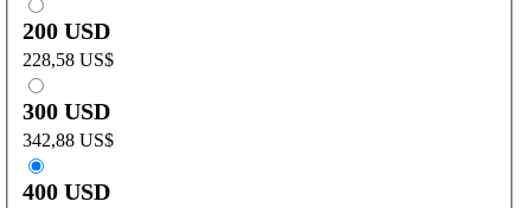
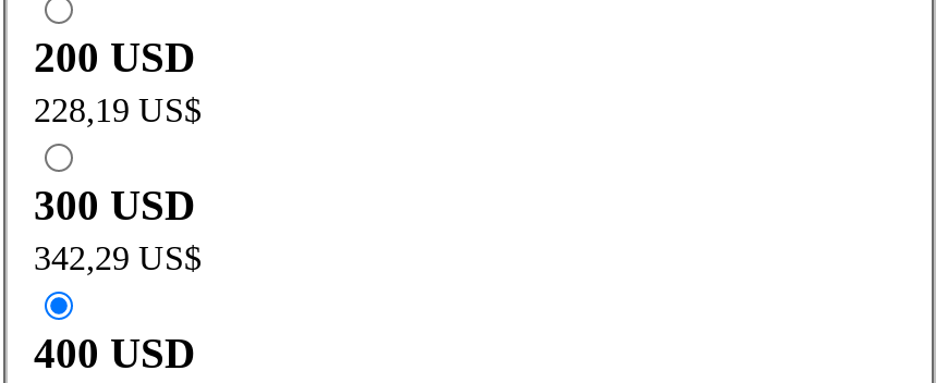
- 228,58 US$
+ 228,19 US$

- 342,88 US$
+ 342,29 US$
